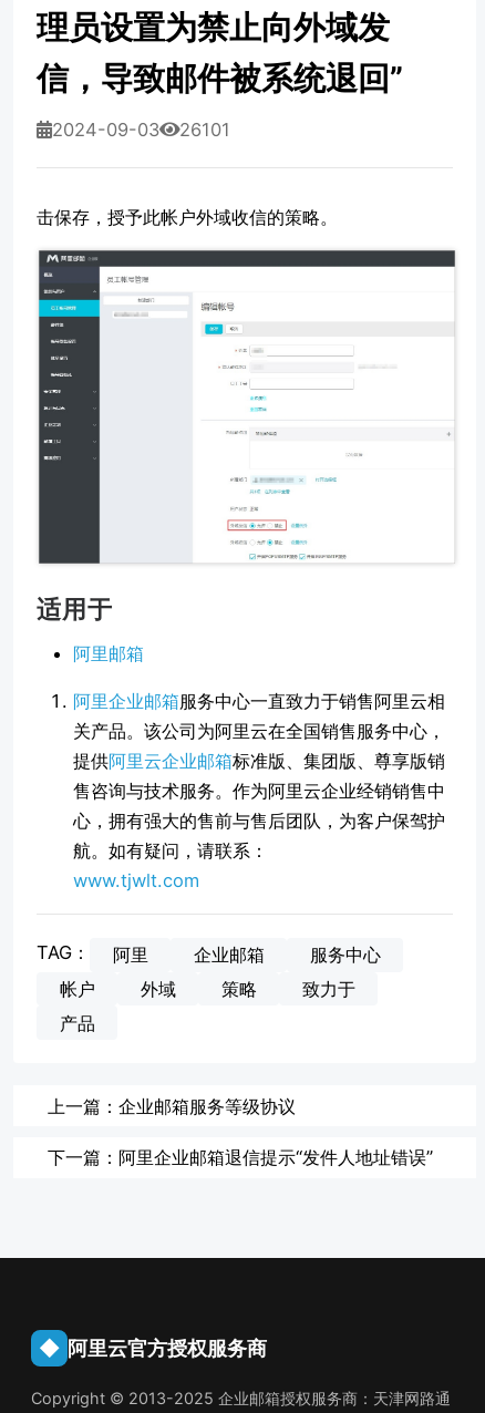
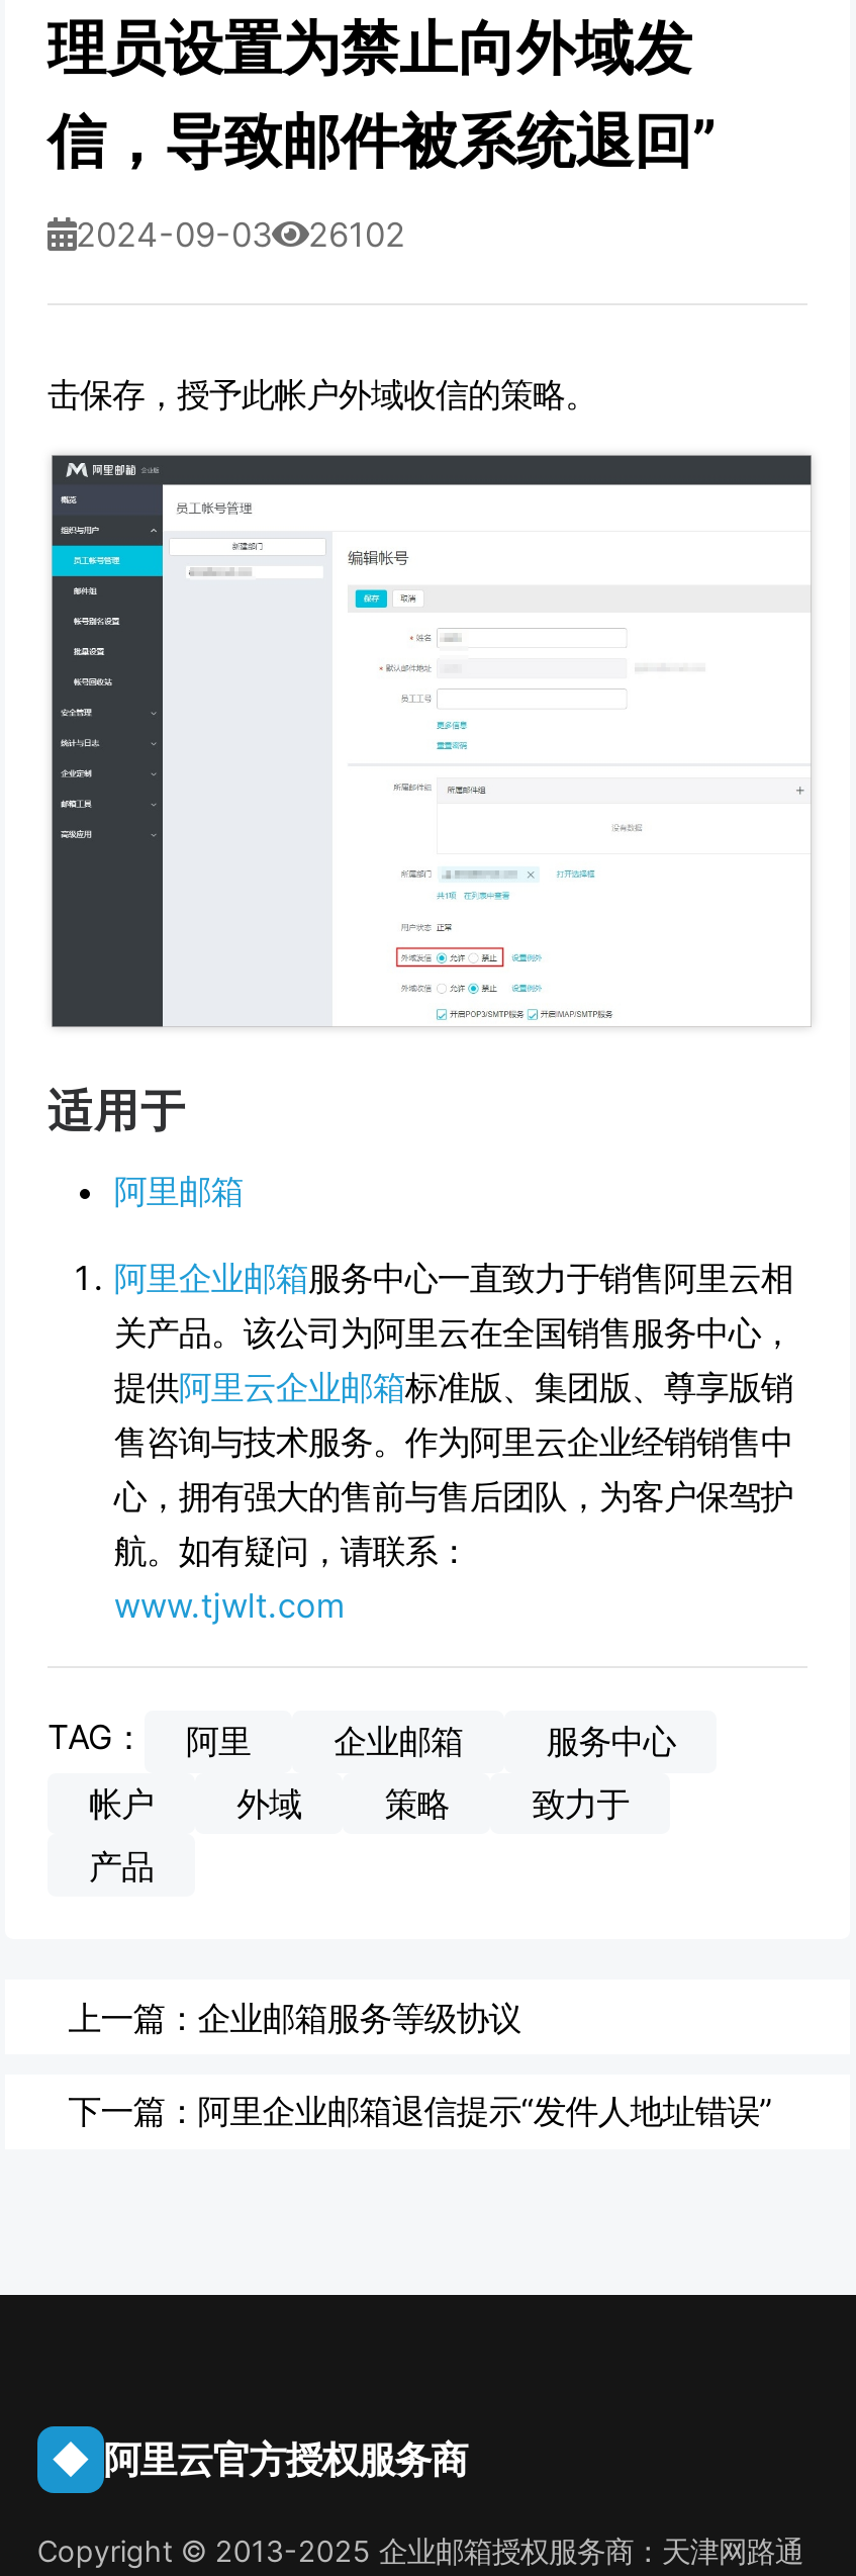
- 2024-09-03 26101
+ 2024-09-03 26102
